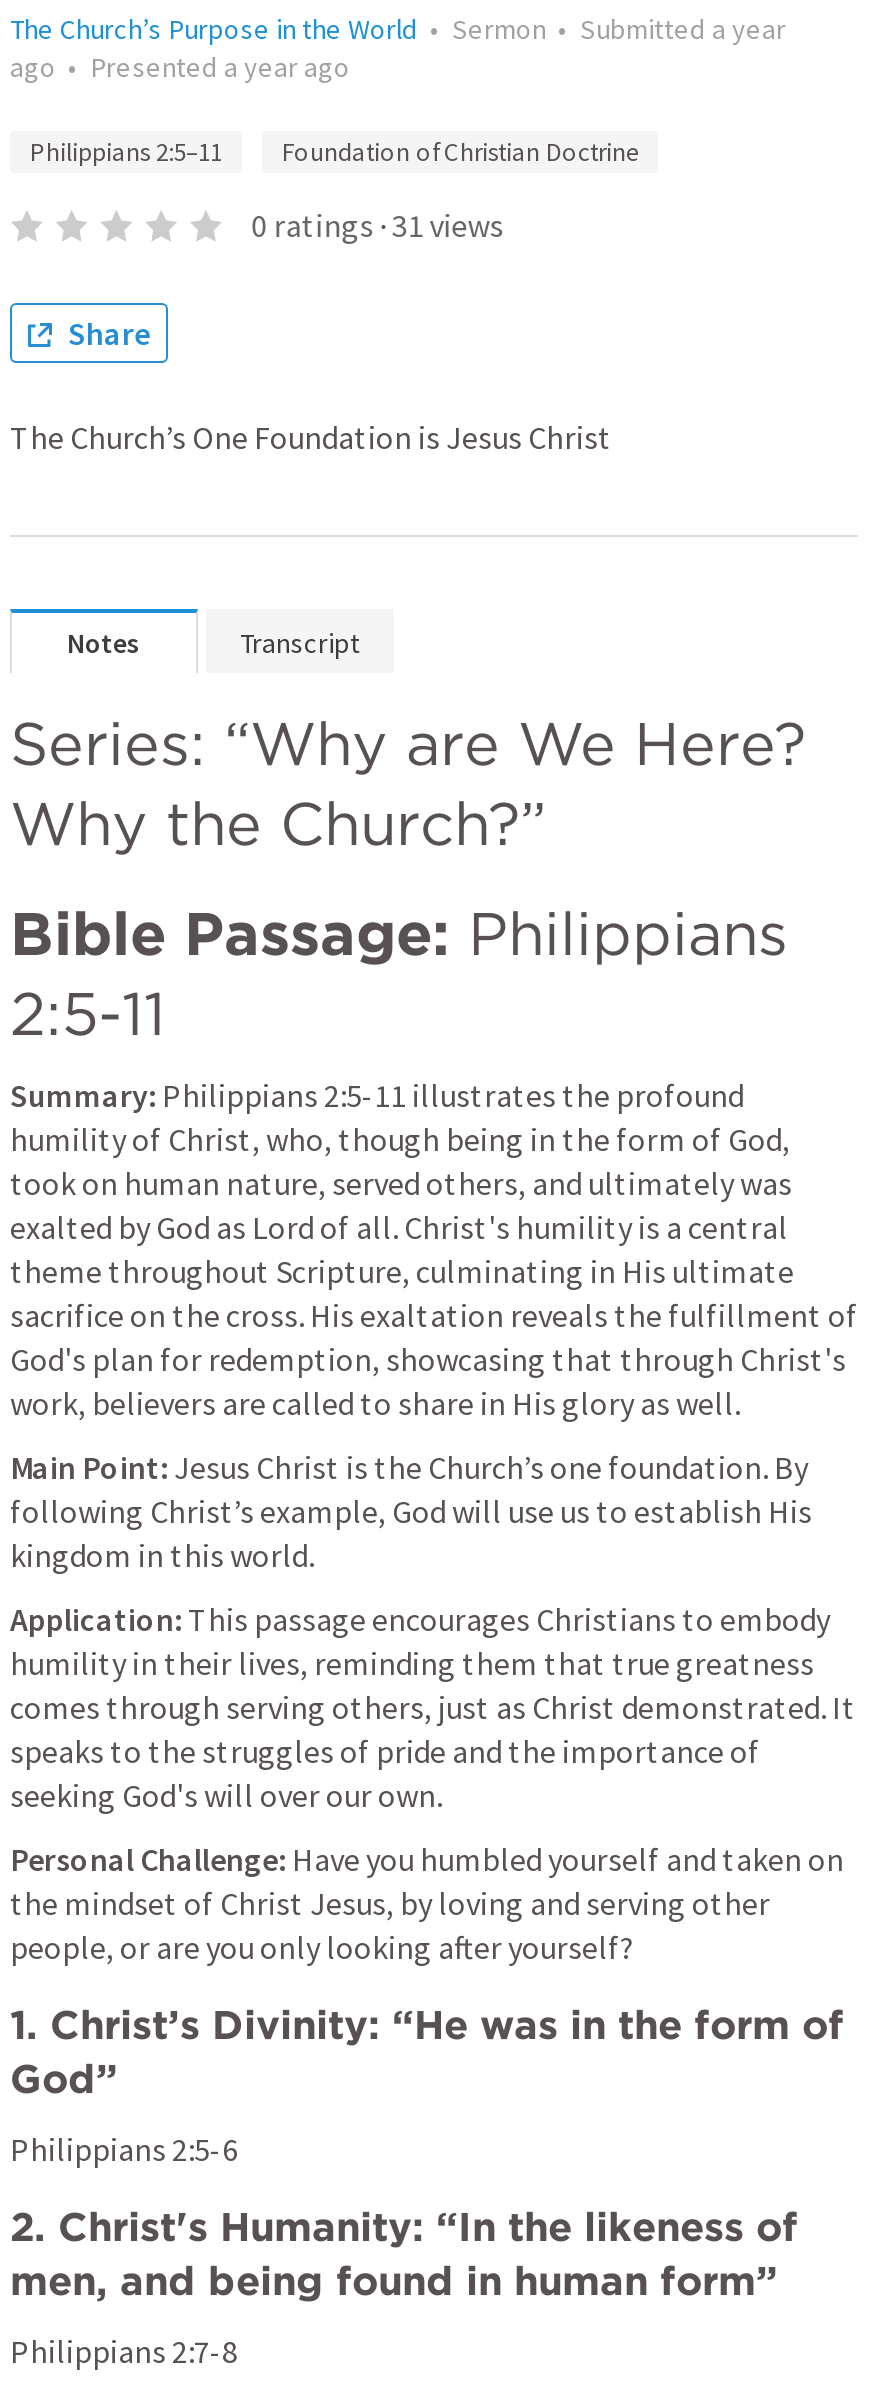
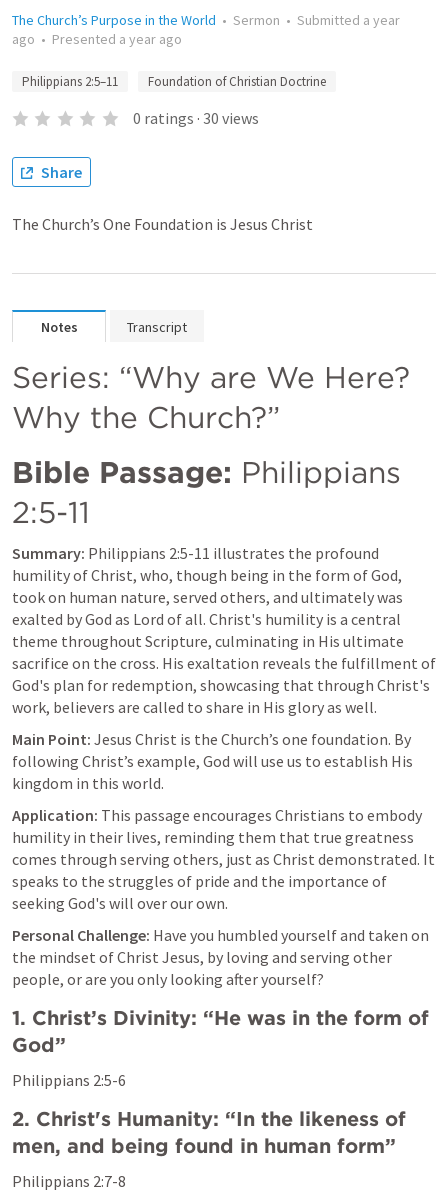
- 0 ratings · 31 views
+ 0 ratings · 30 views
